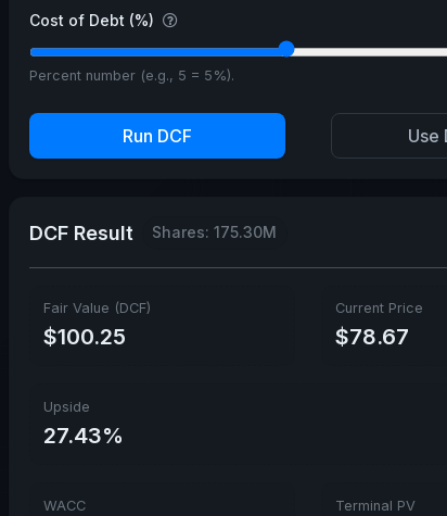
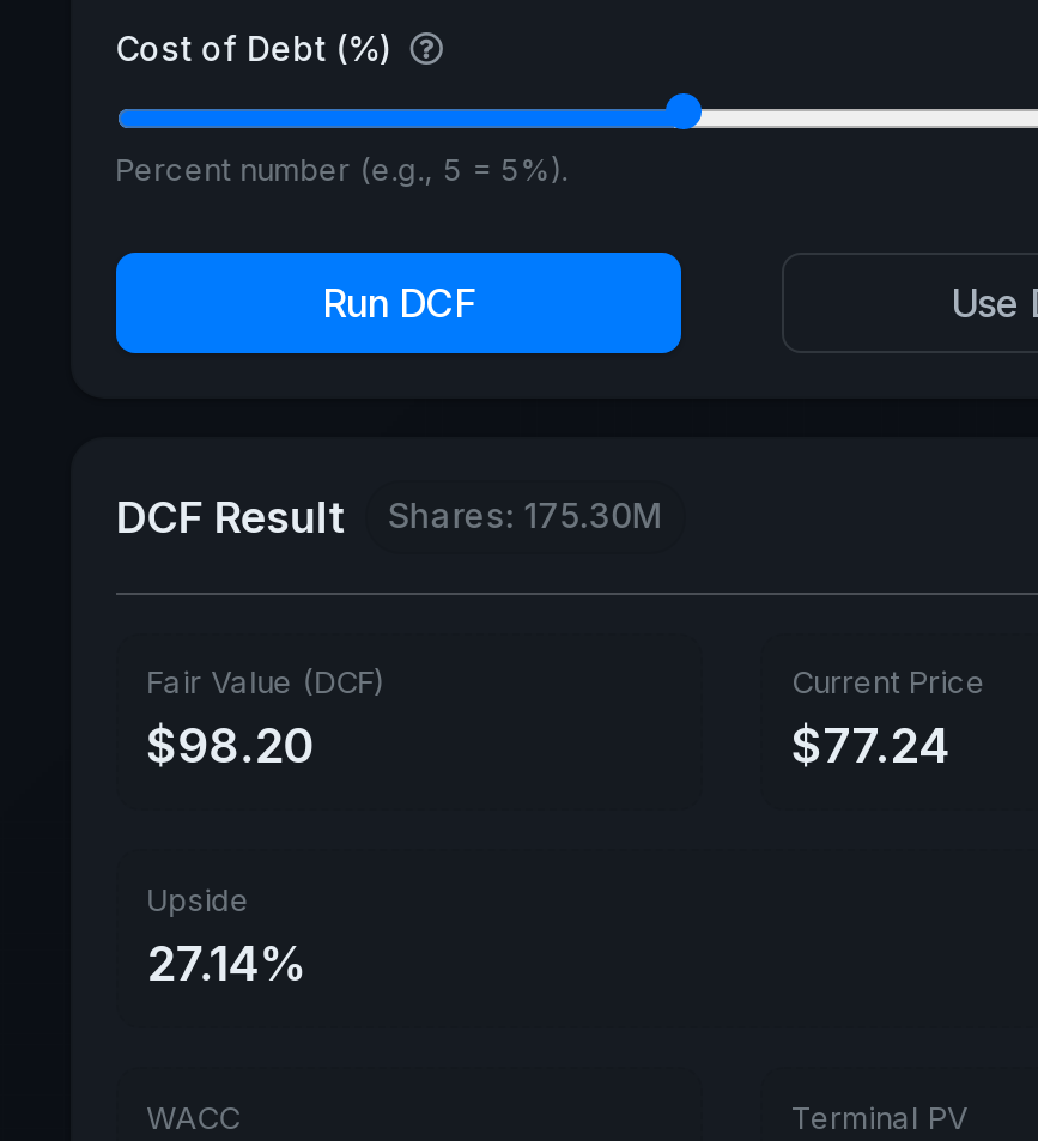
- $100.25
+ $98.20

- $78.67
+ $77.24

- 27.43%
+ 27.14%
